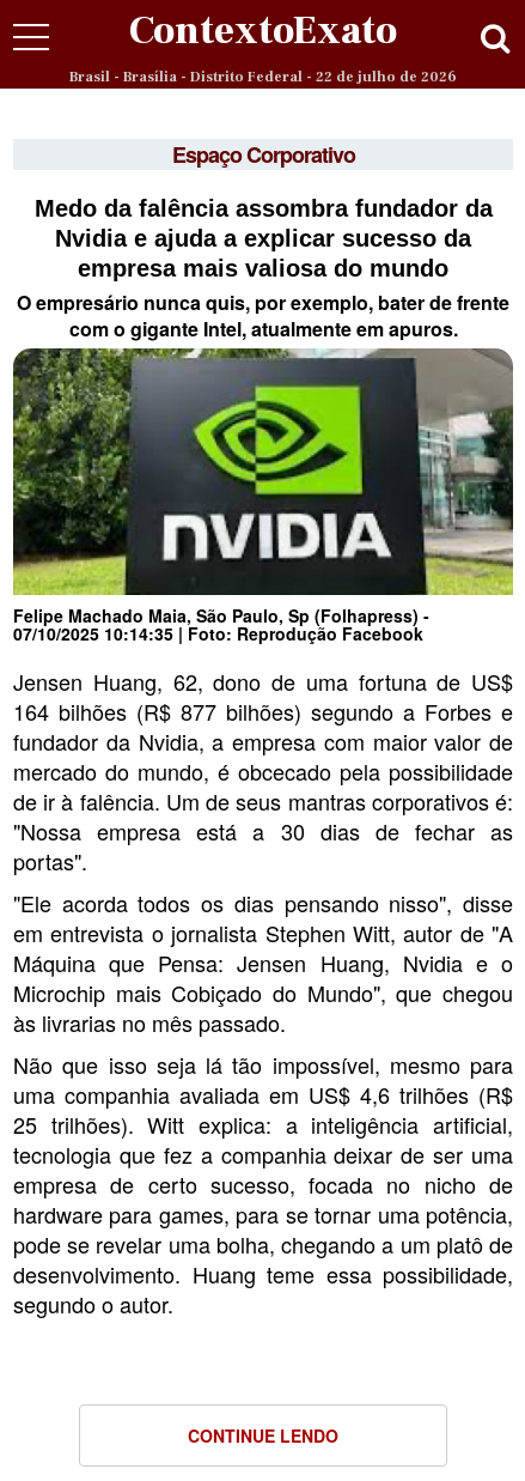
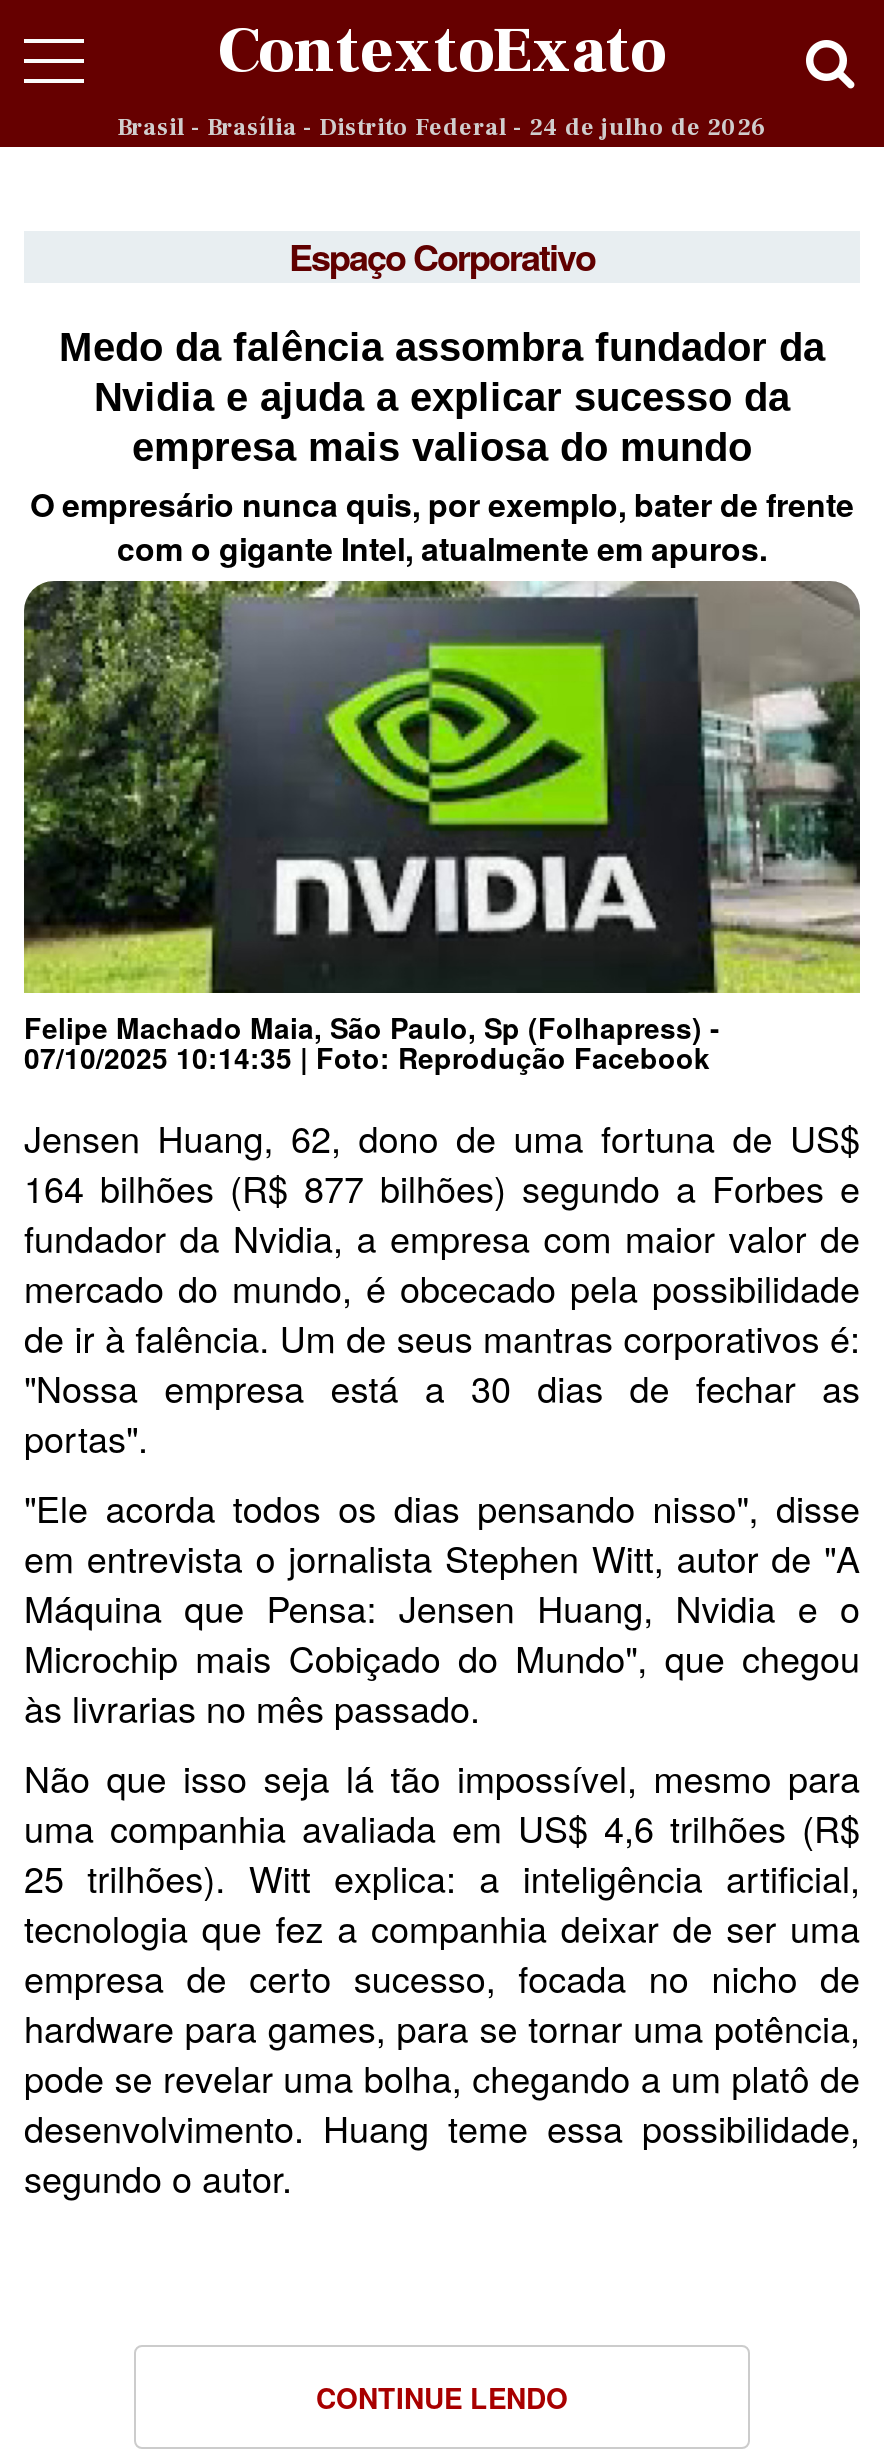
- Brasil - Brasília - Distrito Federal - 22 de julho de 2026
+ Brasil - Brasília - Distrito Federal - 24 de julho de 2026
